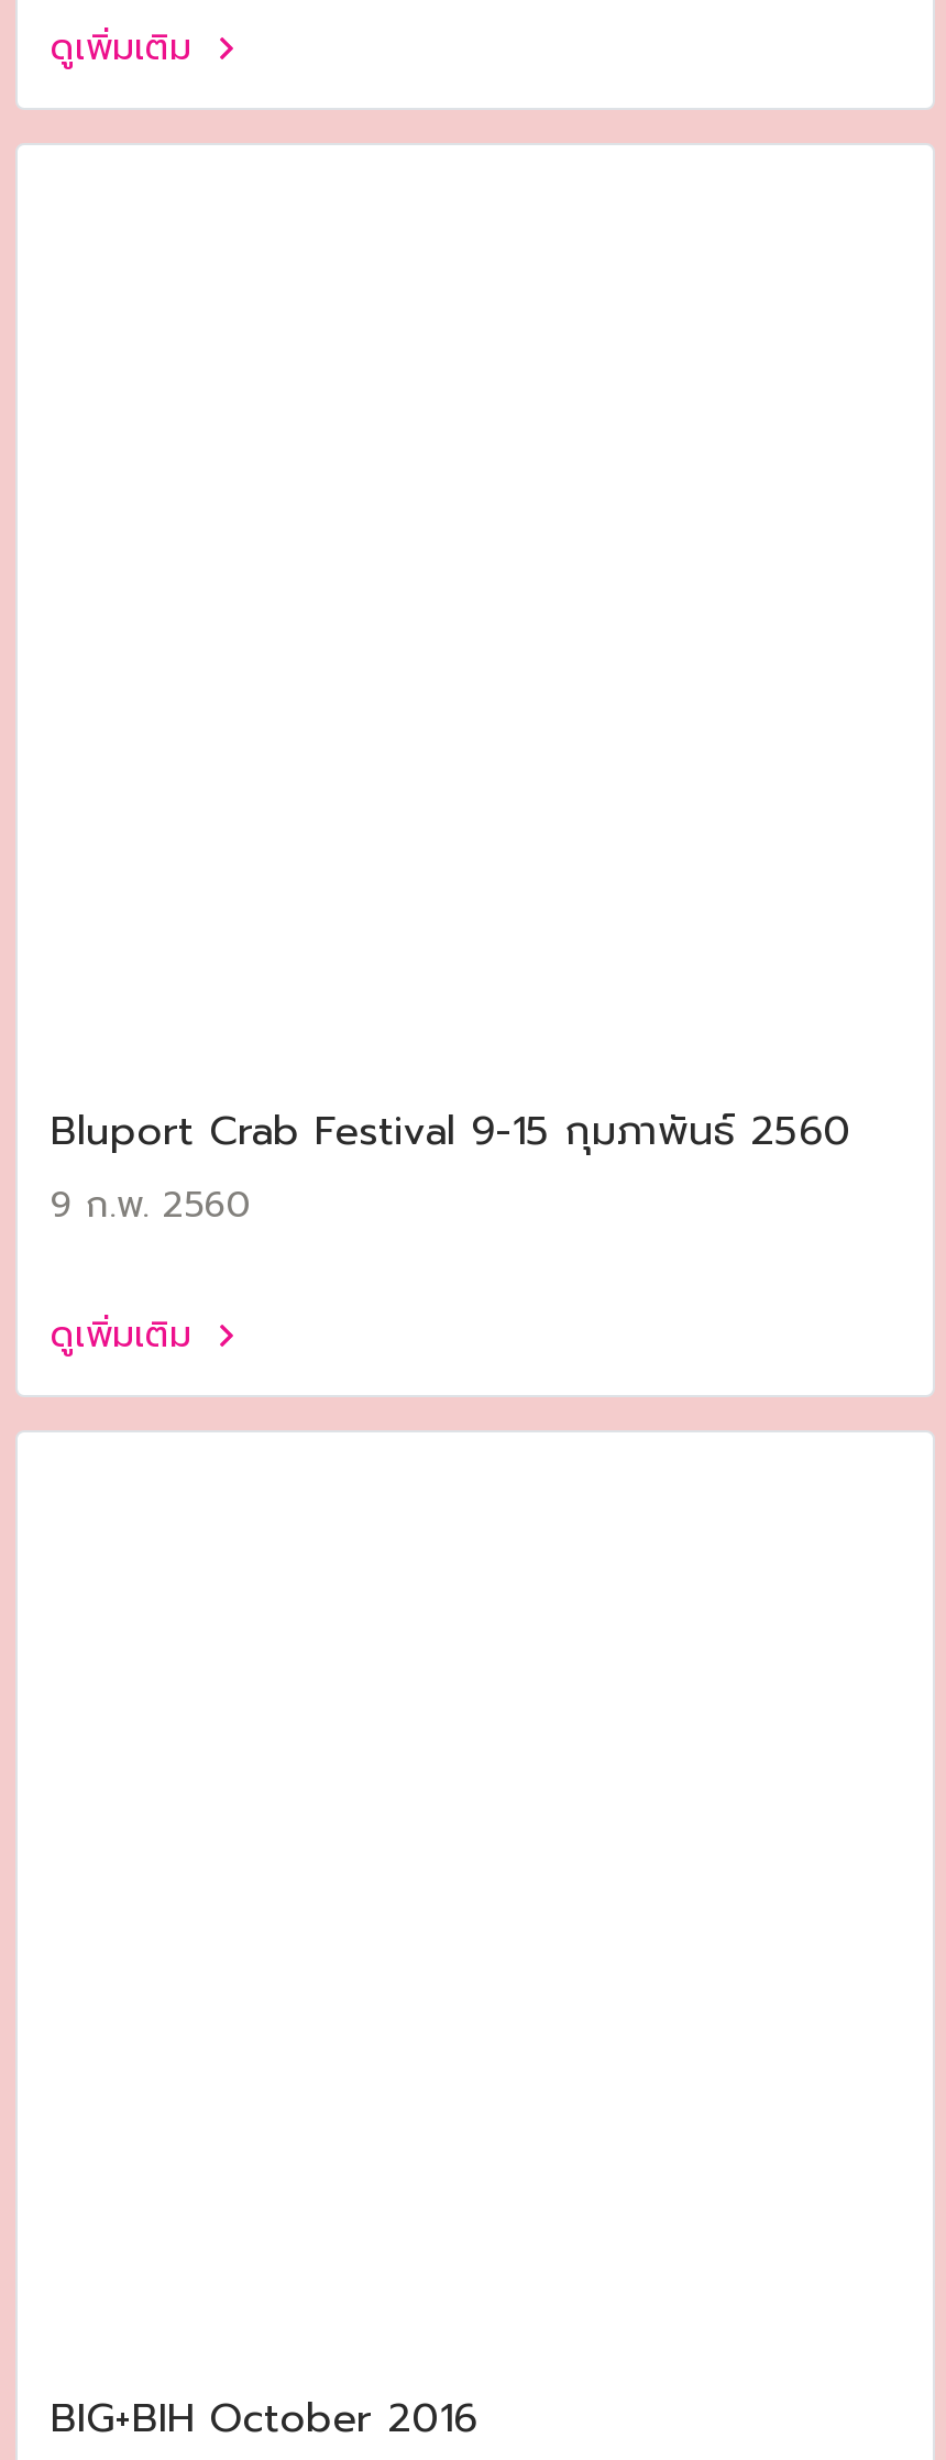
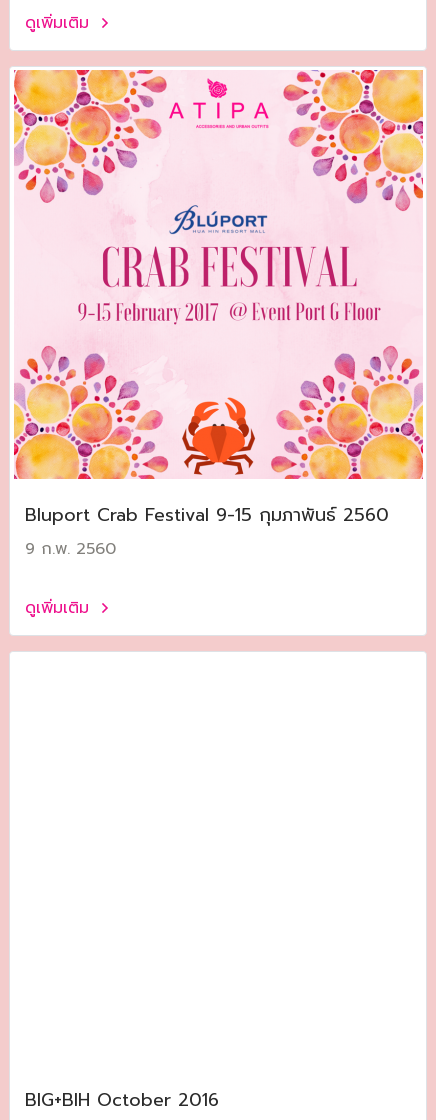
+ [image]
